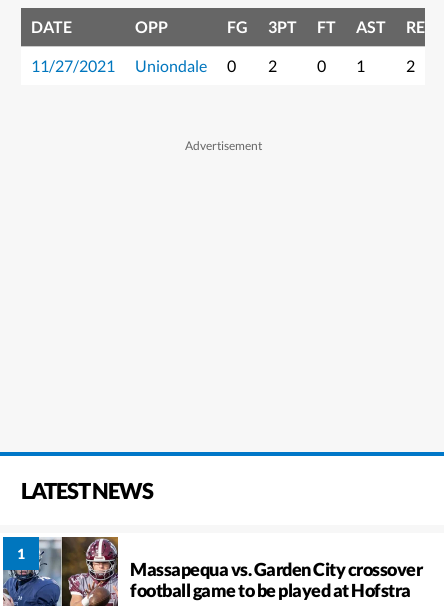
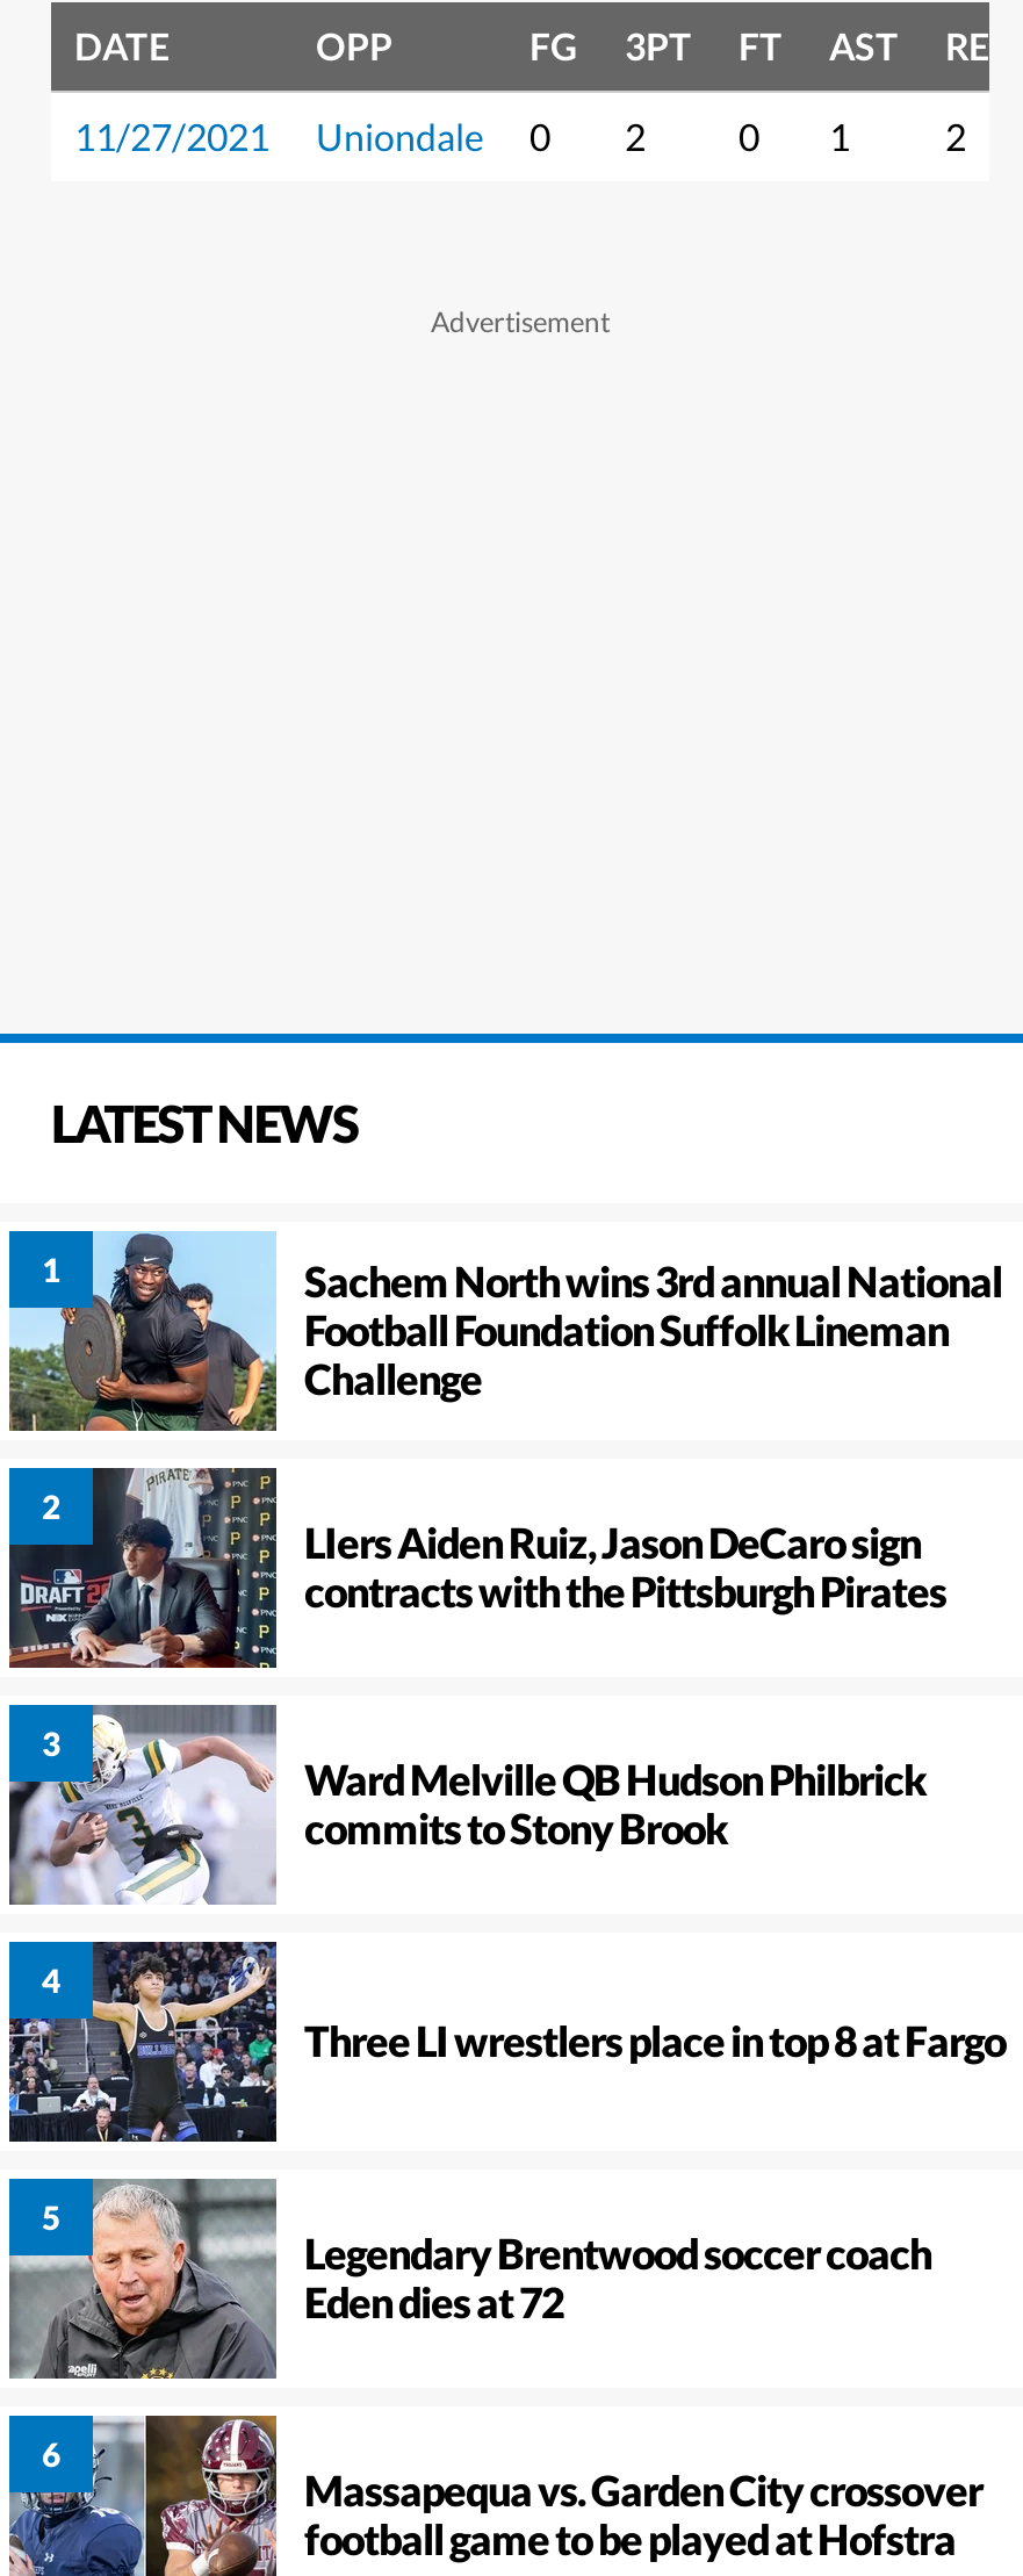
+ [image]
+ Ward Melville QB Hudson Philbrick
+ commits to Stony Brook

+ [image]
+ Three LI wrestlers place in top 8 at Fargo

+ [image]
+ Legendary Brentwood soccer coach
+ Eden dies at 72

+ [image]

+ [image]
+ Sachem North wins 3rd annual National
+ Football Foundation Suffolk Lineman
+ Challenge
+ LIers Aiden Ruiz, Jason DeCaro sign
+ contracts with the Pittsburgh Pirates
